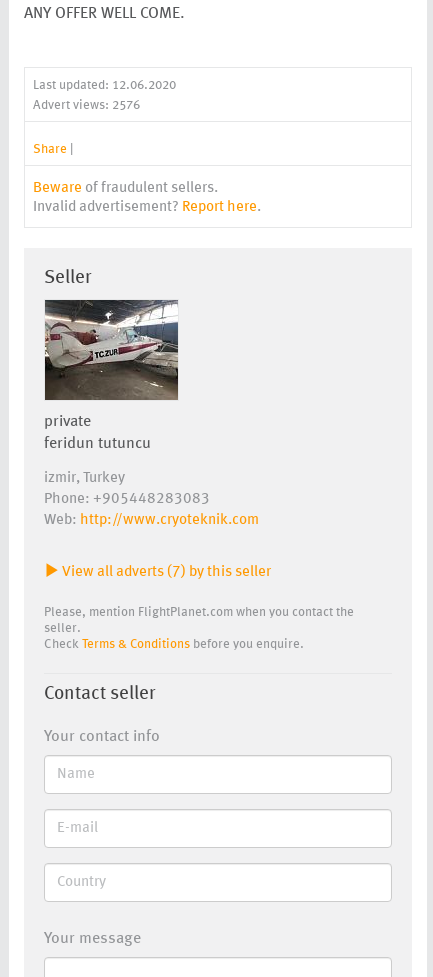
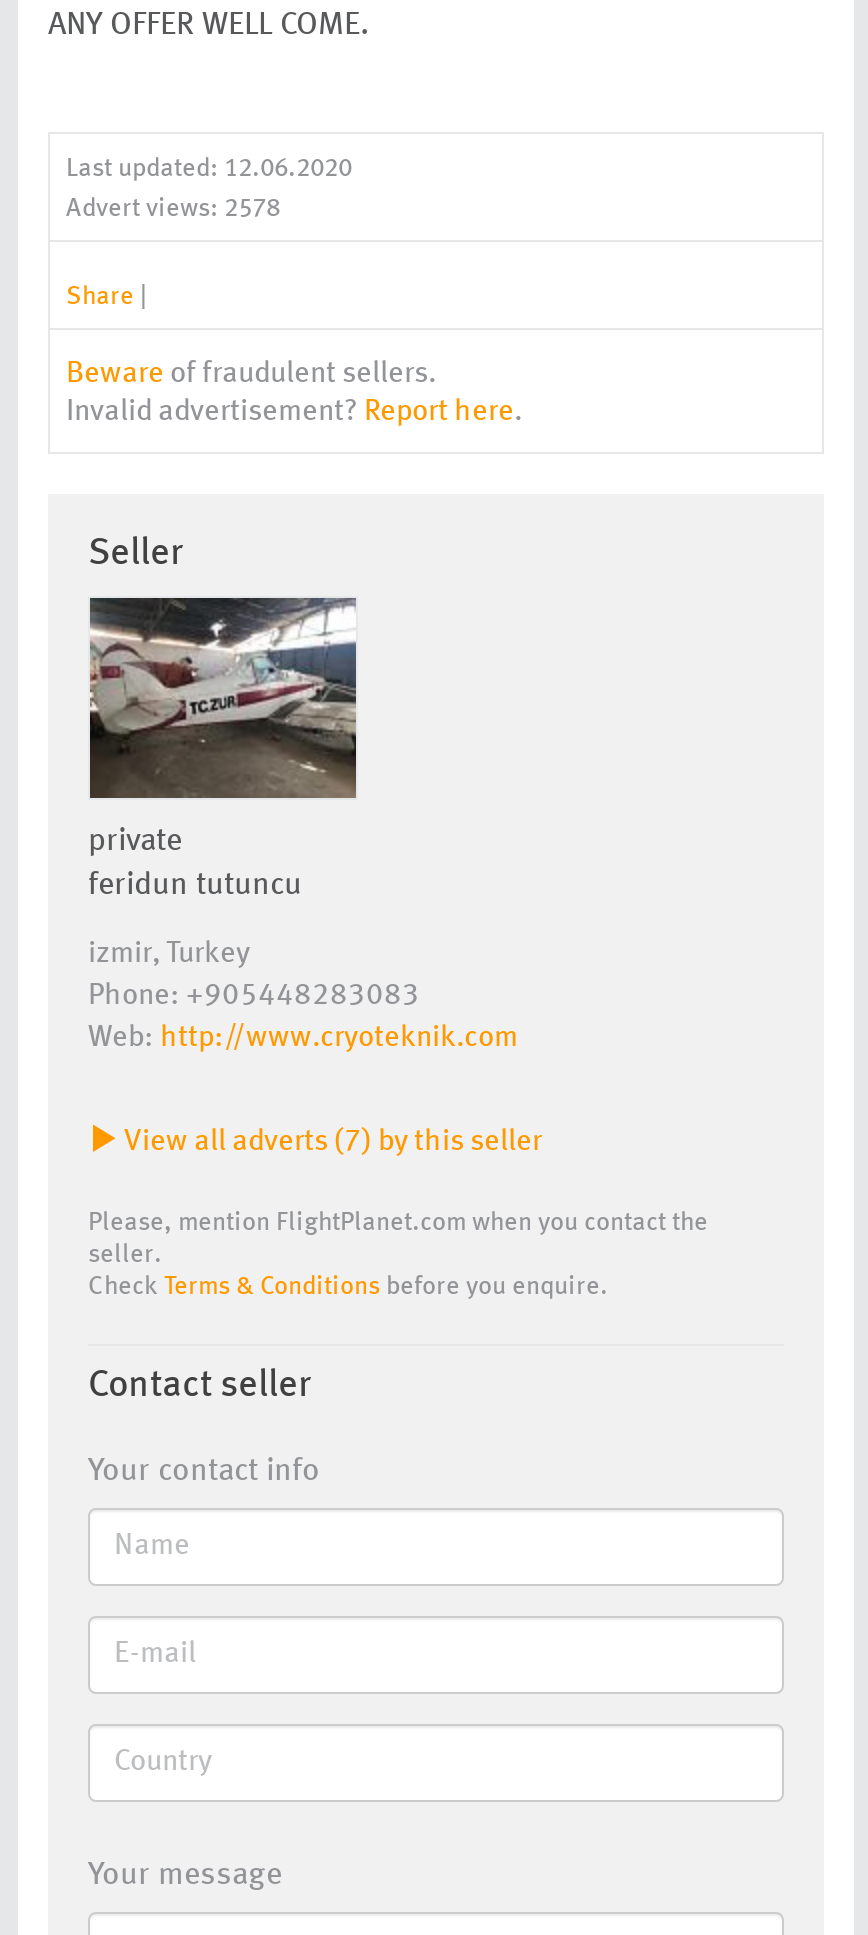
- Advert views: 2576
+ Advert views: 2578
